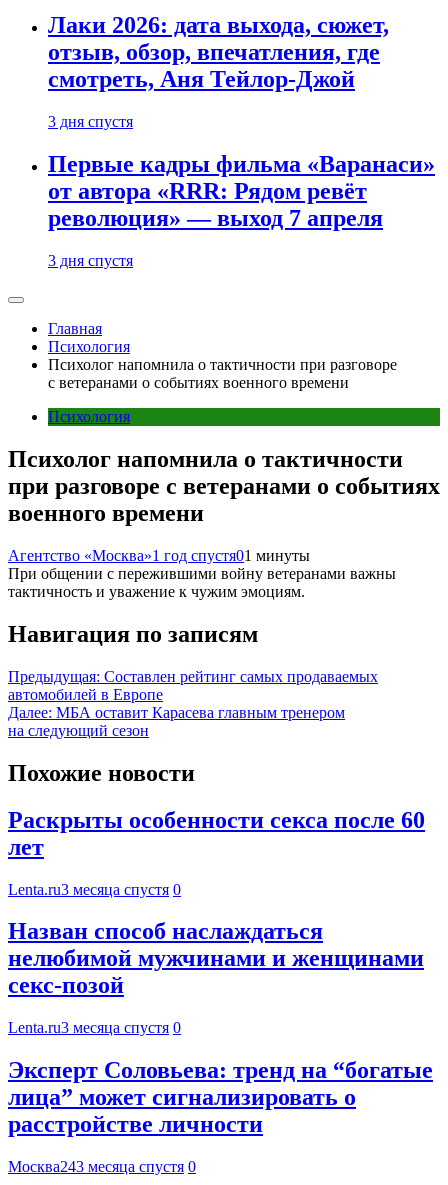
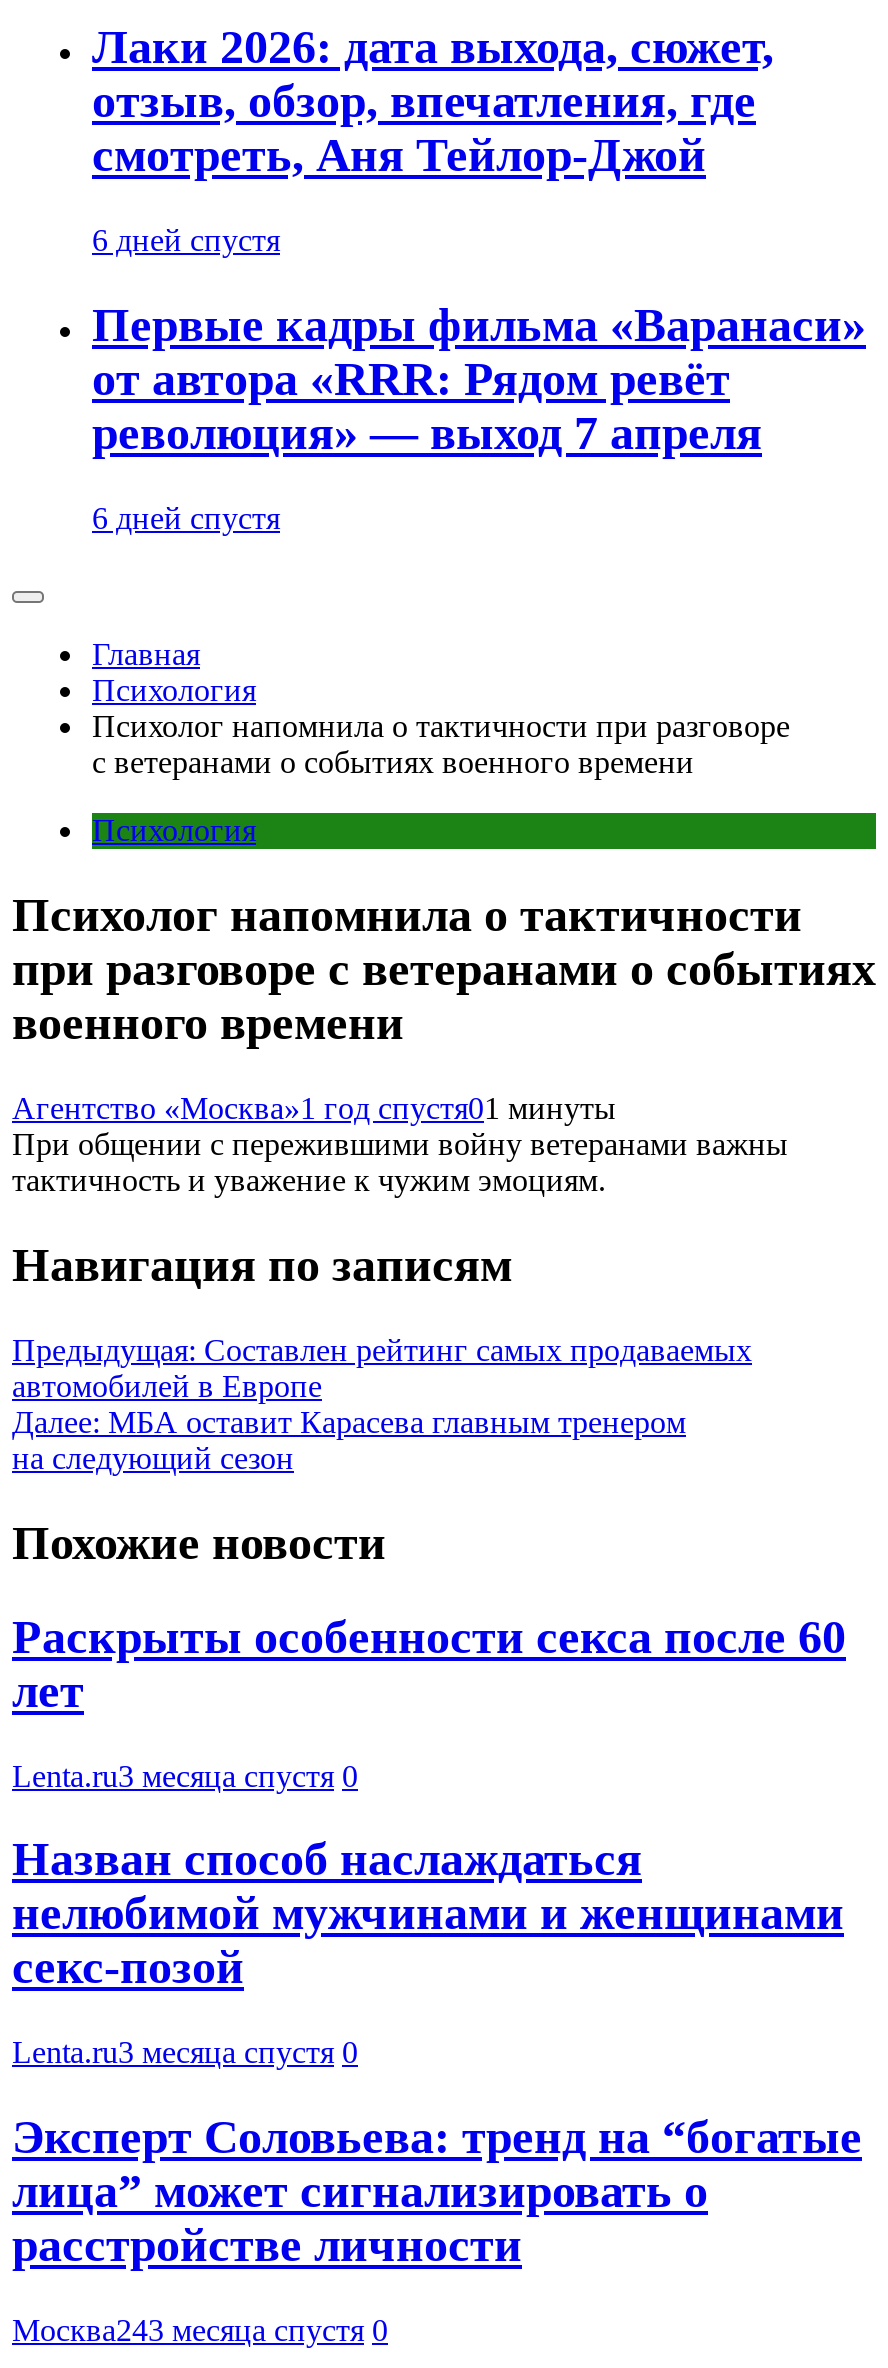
- 3 дня спустя
+ 6 дней спустя

- 3 дня спустя
+ 6 дней спустя
